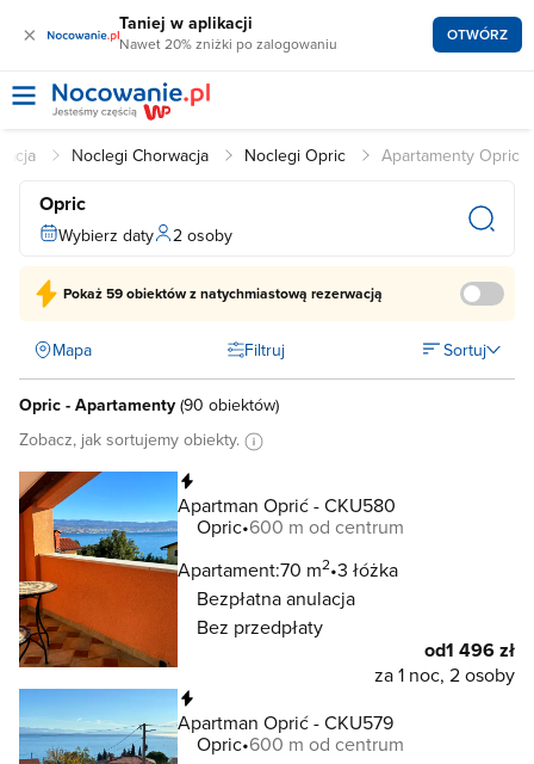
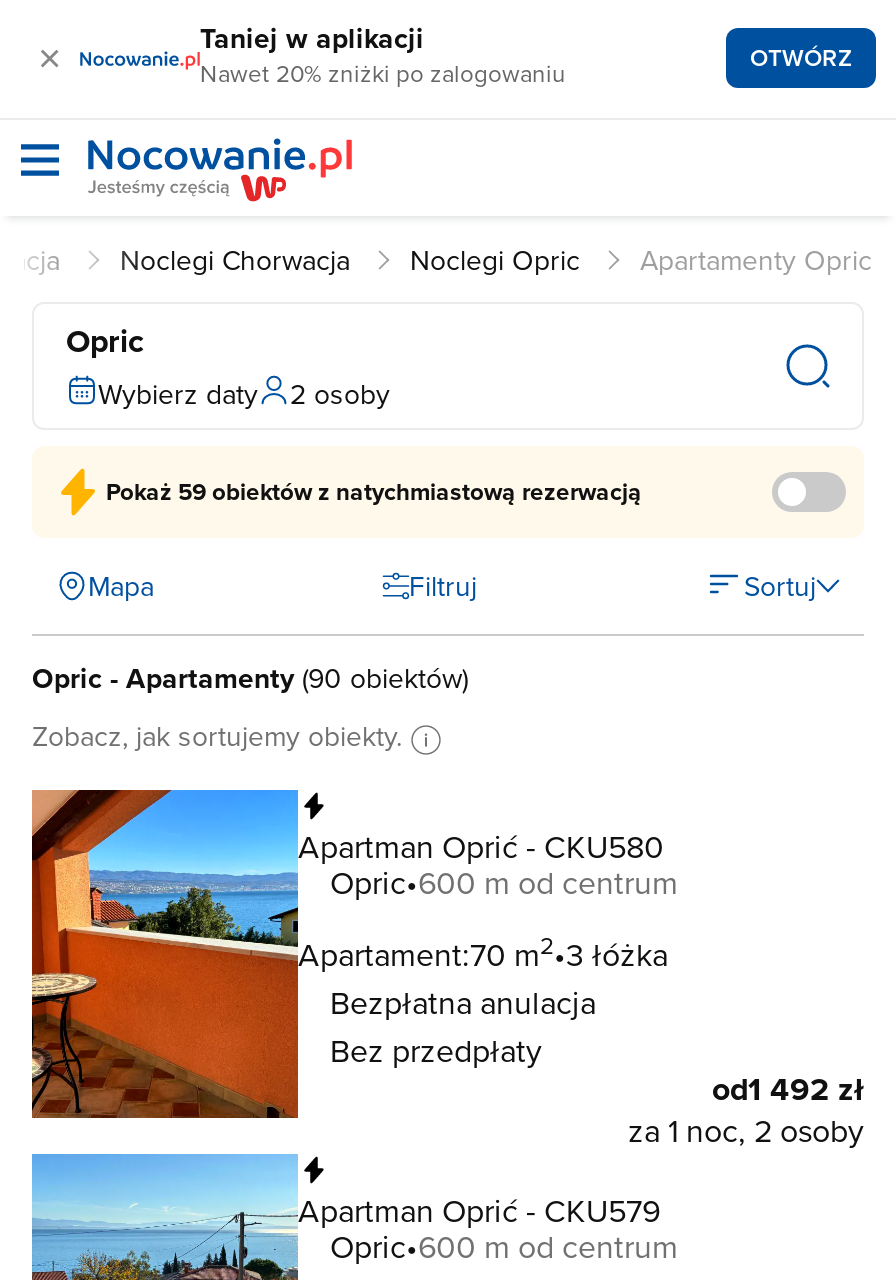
- od1 496 zł
+ od1 492 zł
